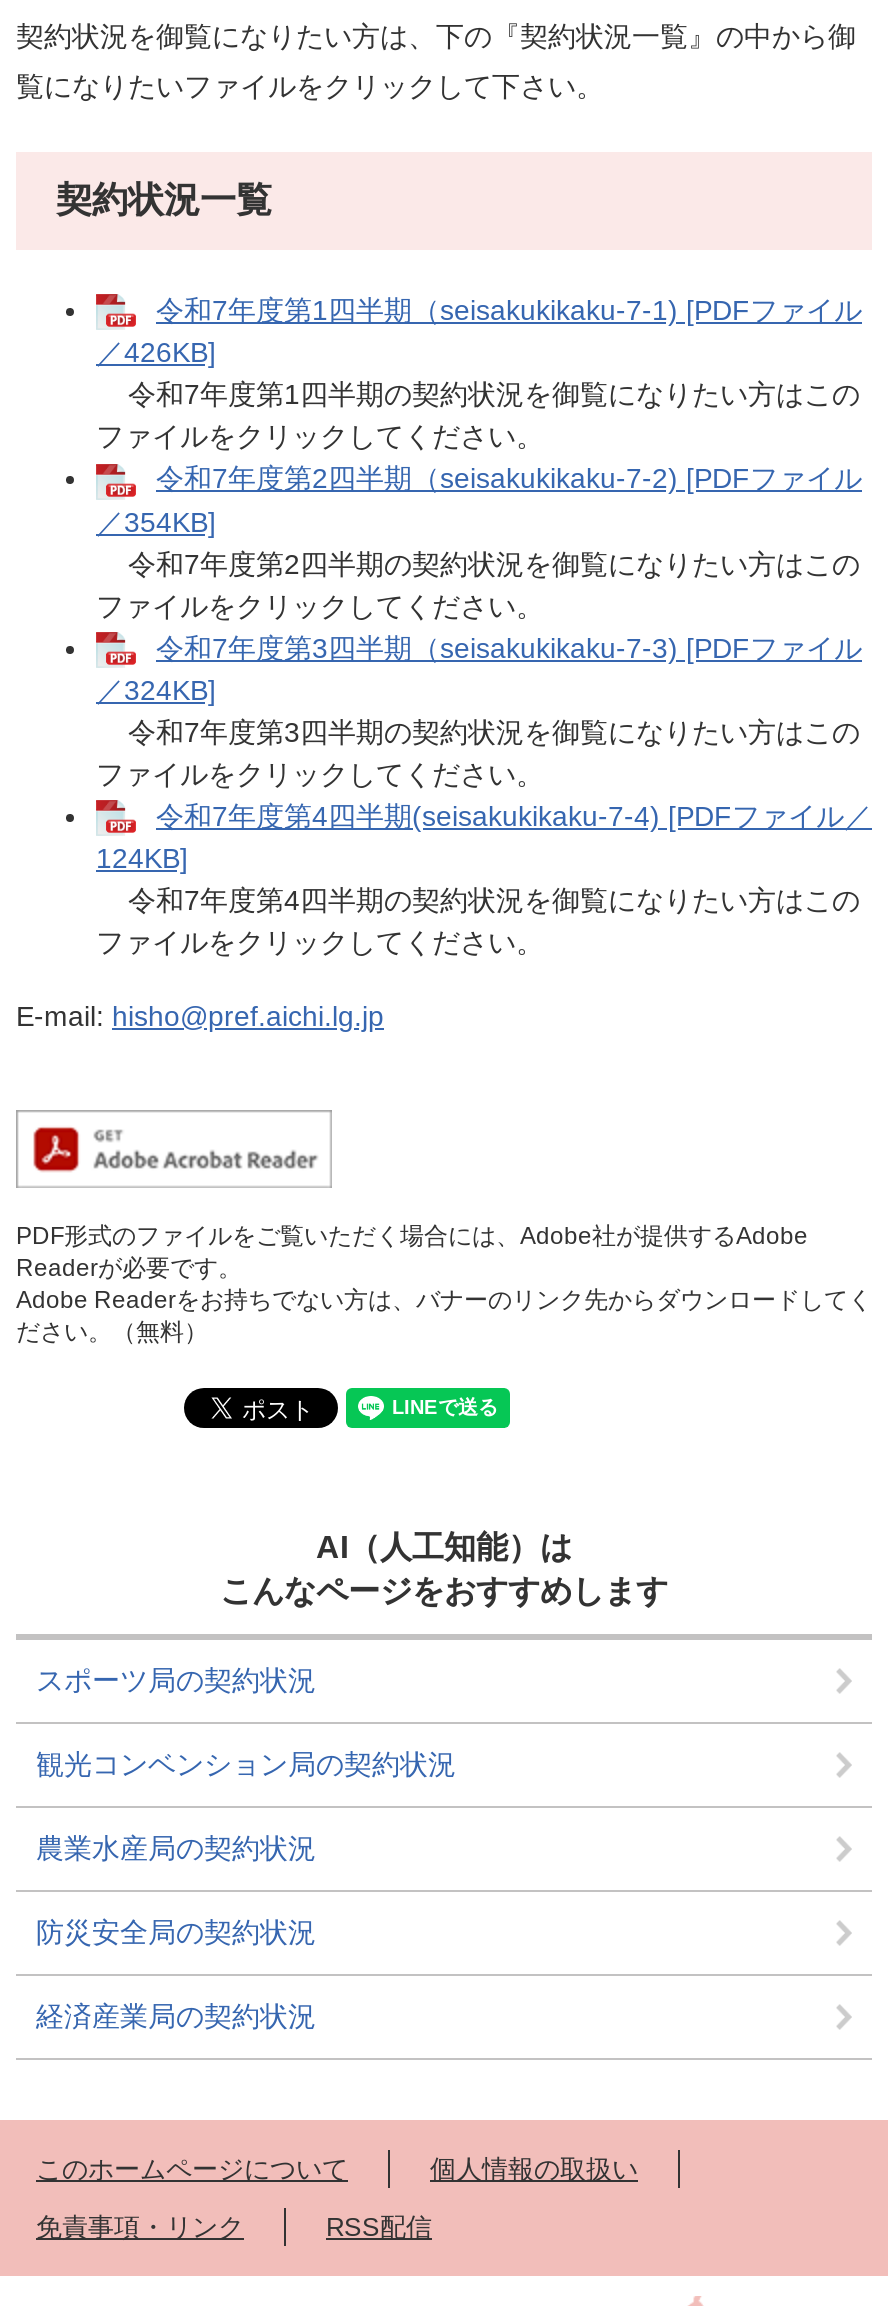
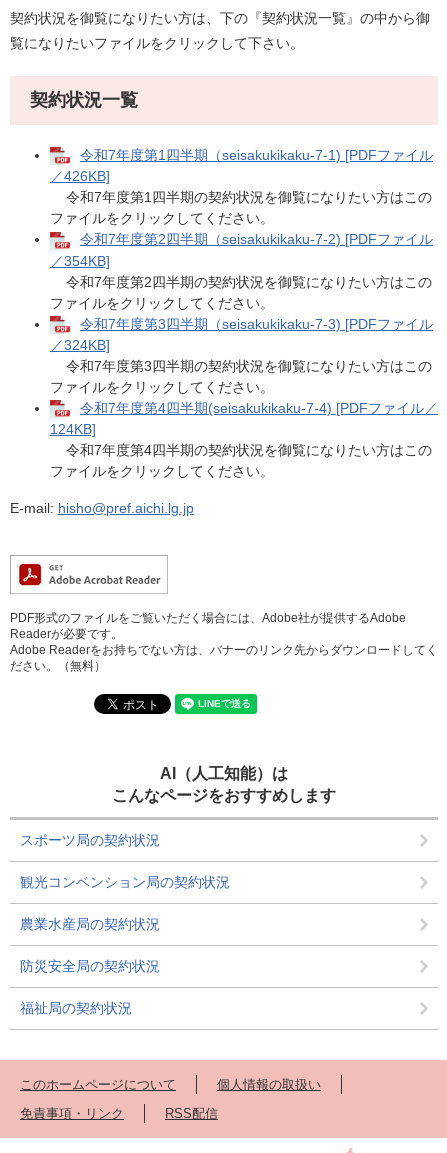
- 経済産業局の契約状況
+ 福祉局の契約状況
